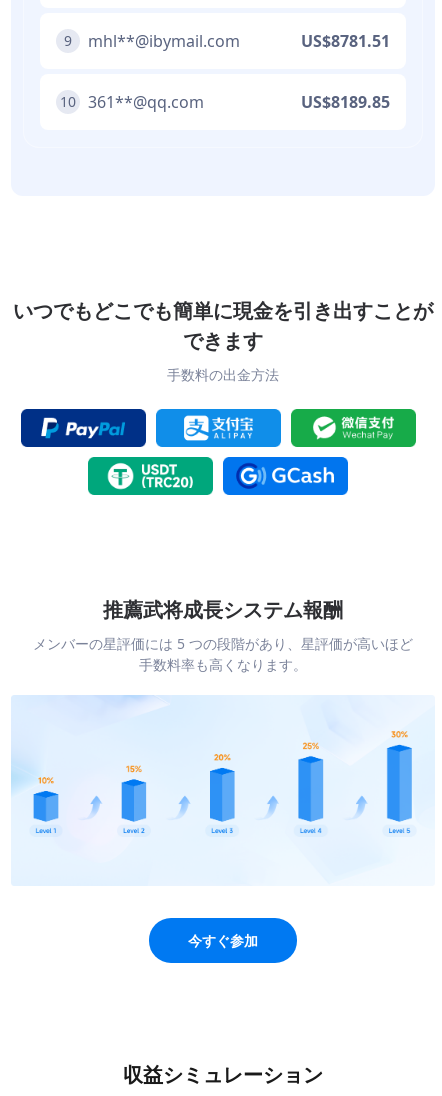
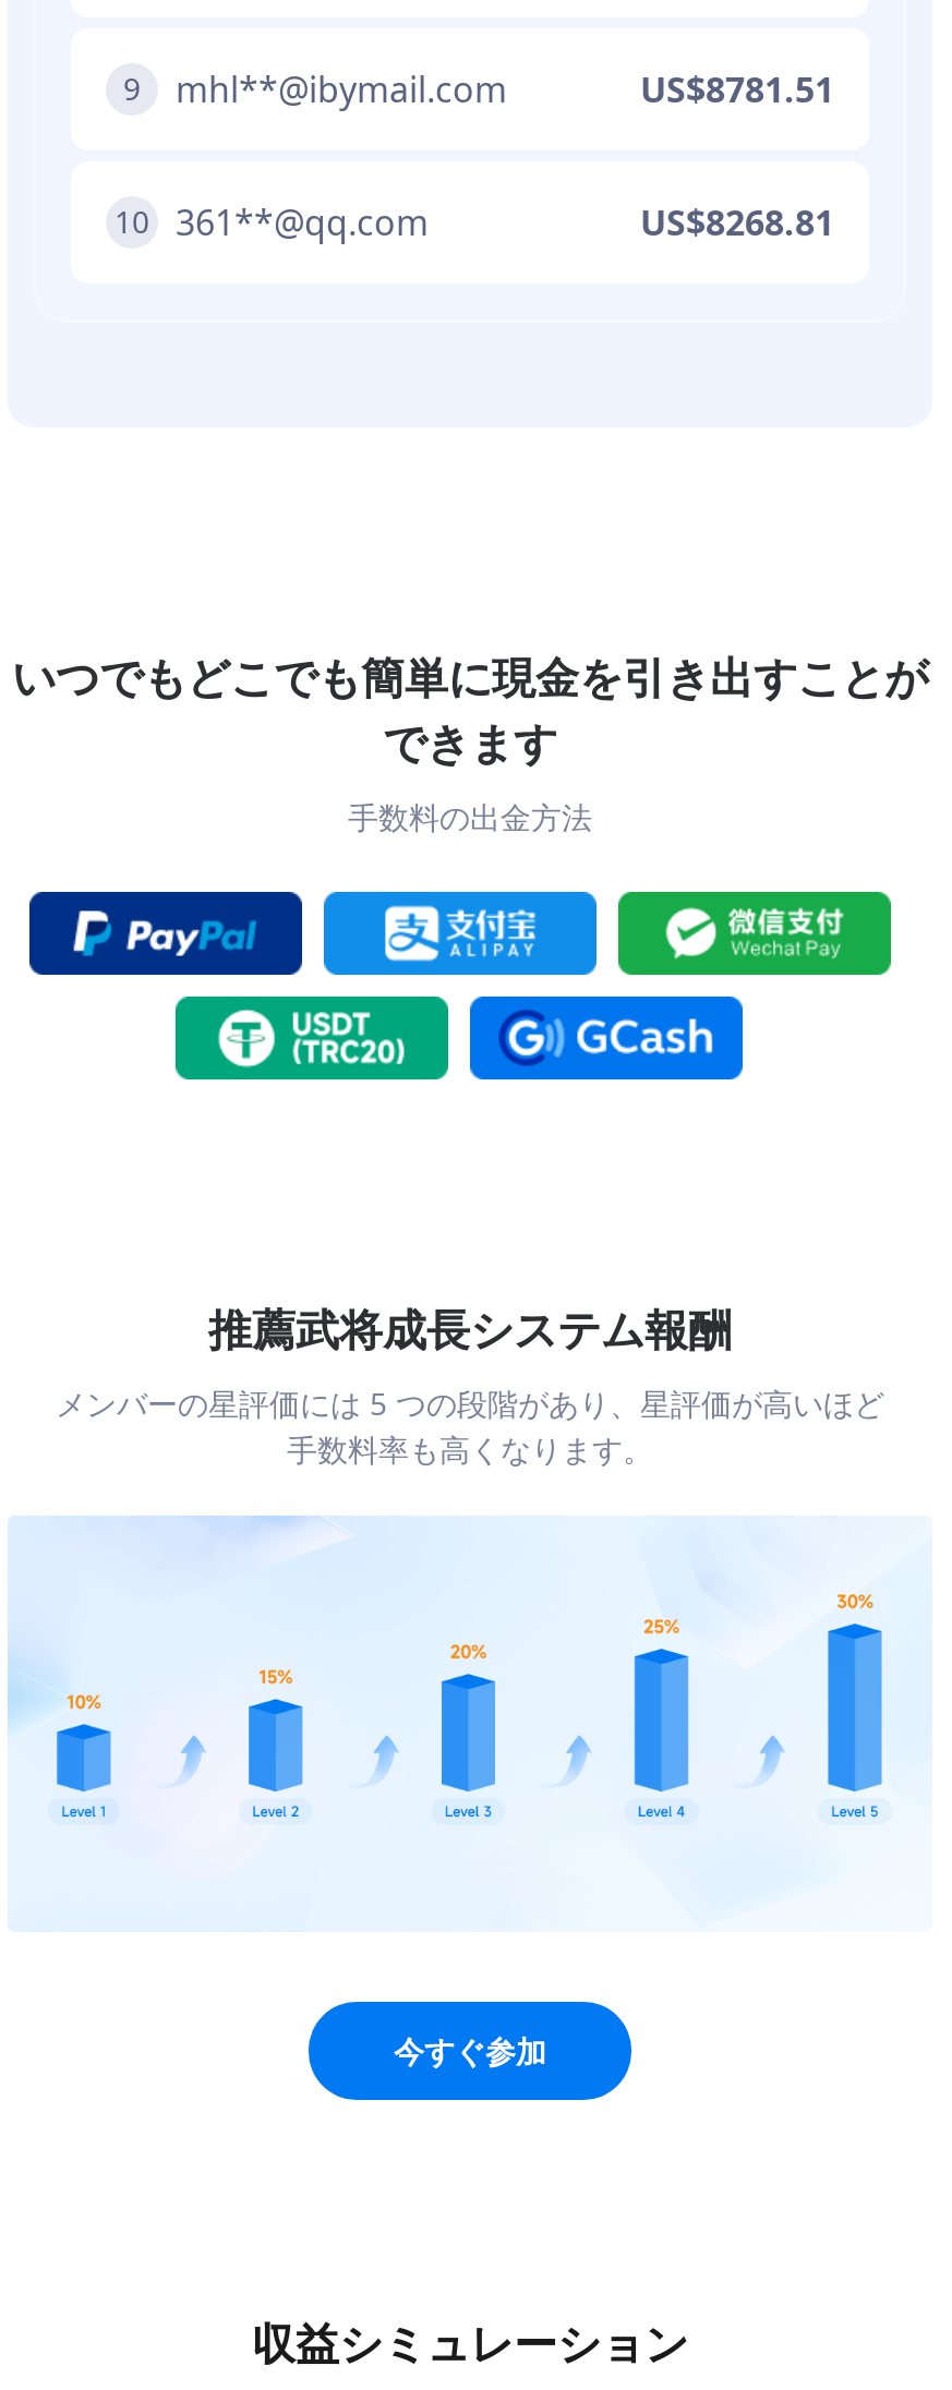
- US$8189.85
+ US$8268.81
